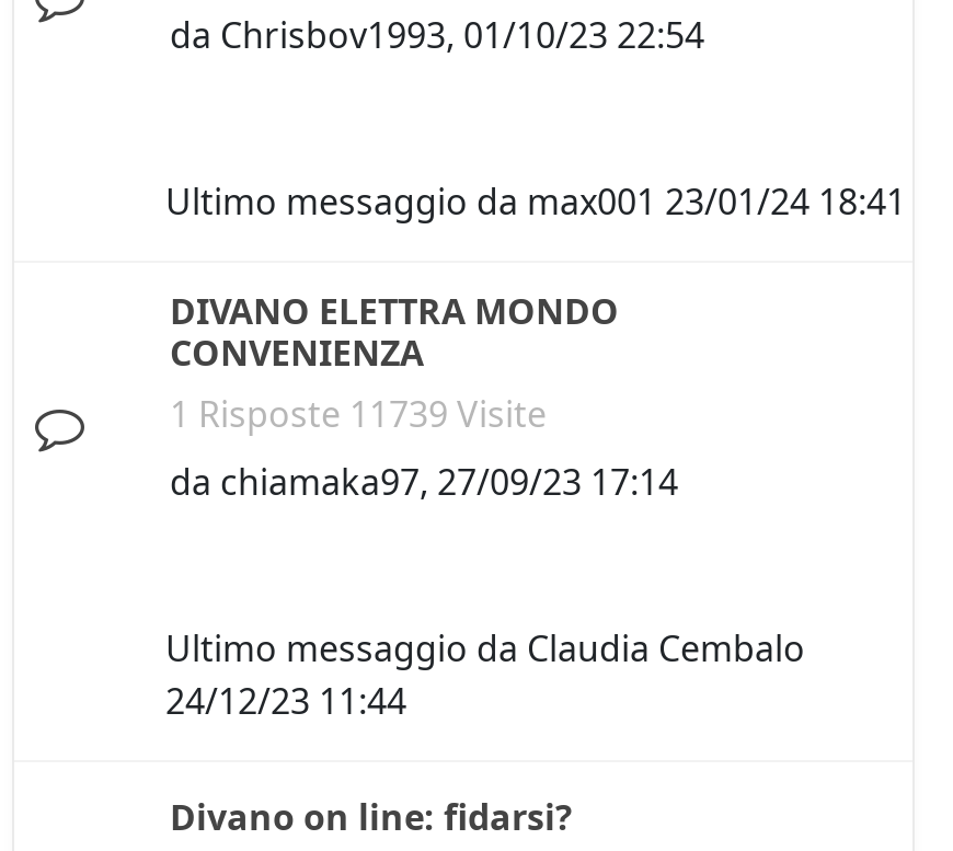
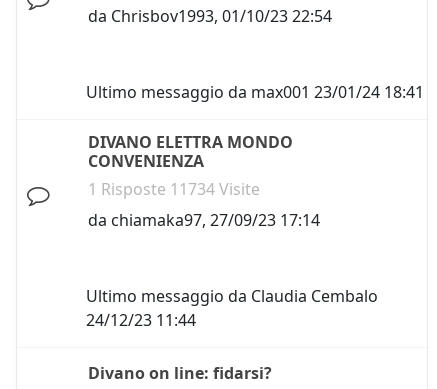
- 1 Risposte 11739 Visite
+ 1 Risposte 11734 Visite
